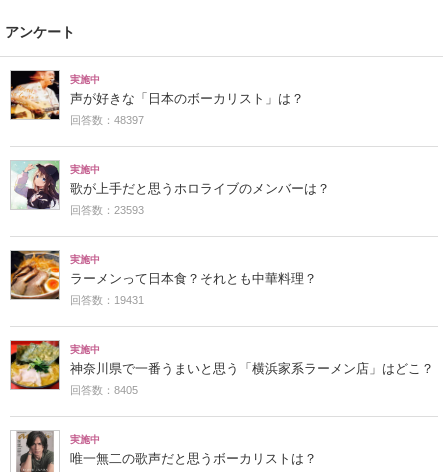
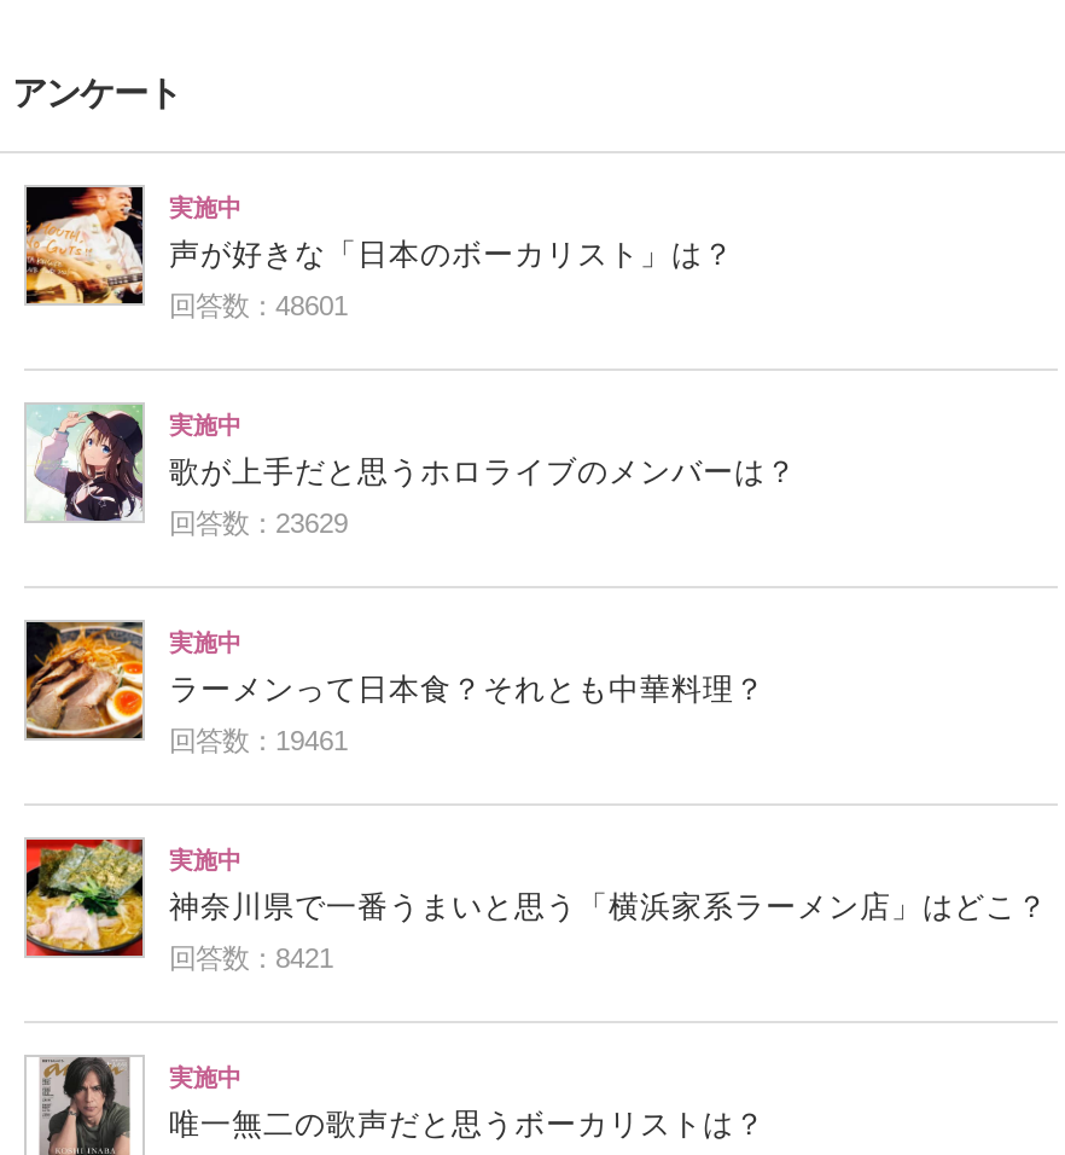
- 回答数：48397
+ 回答数：48601

- 回答数：23593
+ 回答数：23629

- 回答数：19431
+ 回答数：19461

- 回答数：8405
+ 回答数：8421
